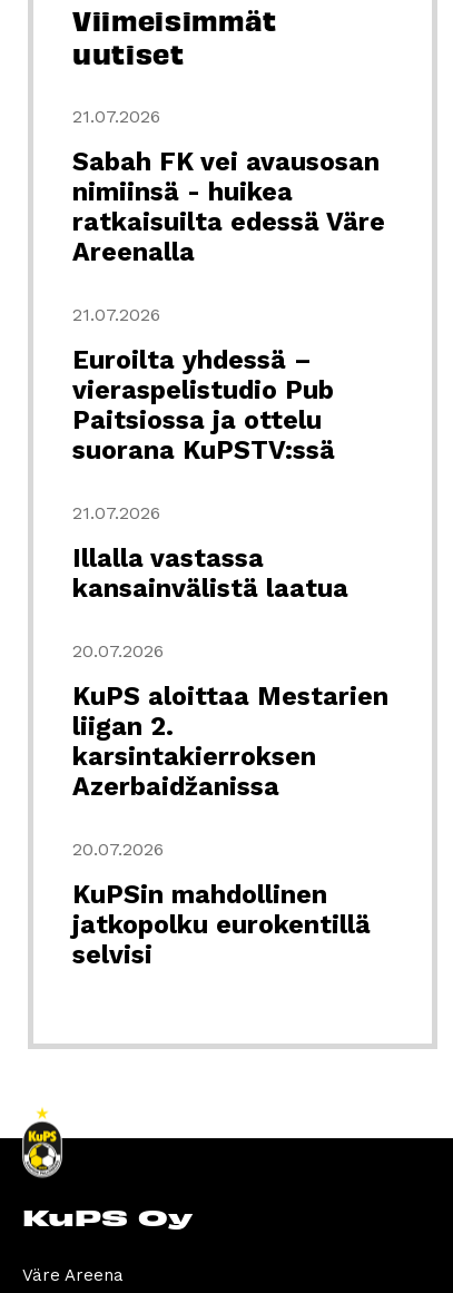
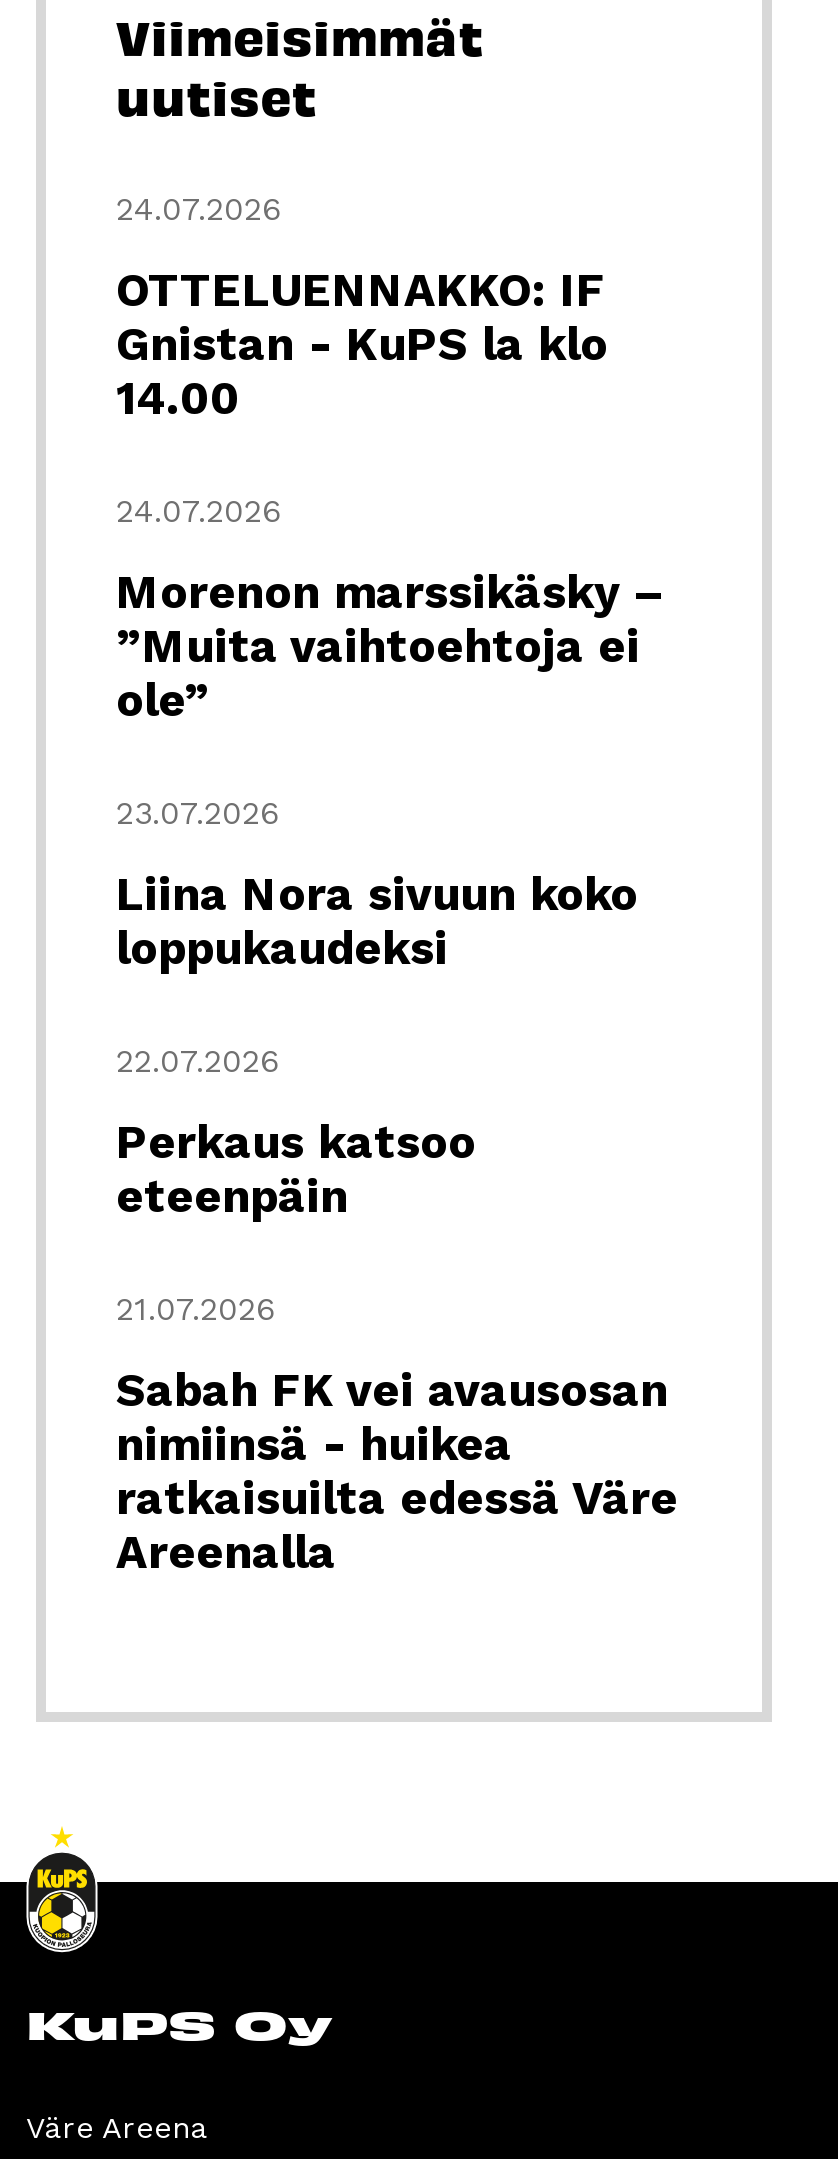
+ 24.07.2026
+ OTTELUENNAKKO: IF
+ Gnistan - KuPS la klo
+ 14.00
+ 24.07.2026
+ Morenon marssikäsky –
+ ”Muita vaihtoehtoja ei
+ ole”
+ 23.07.2026
+ Liina Nora sivuun koko
+ loppukaudeksi
+ 22.07.2026
+ Perkaus katsoo
+ eteenpäin

moved down: 21.07.2026 | Sabah FK vei avausosan | nimiinsä - huikea | ratkaisuilta edessä Väre | Areenalla

- 21.07.2026
- Euroilta yhdessä –
- vieraspelistudio Pub
- Paitsiossa ja ottelu
- suorana KuPSTV:ssä
- 21.07.2026
- Illalla vastassa
- kansainvälistä laatua
- 20.07.2026
- KuPS aloittaa Mestarien
- liigan 2.
- karsintakierroksen
- Azerbaidžanissa
- 20.07.2026
- KuPSin mahdollinen
- jatkopolku eurokentillä
- selvisi
